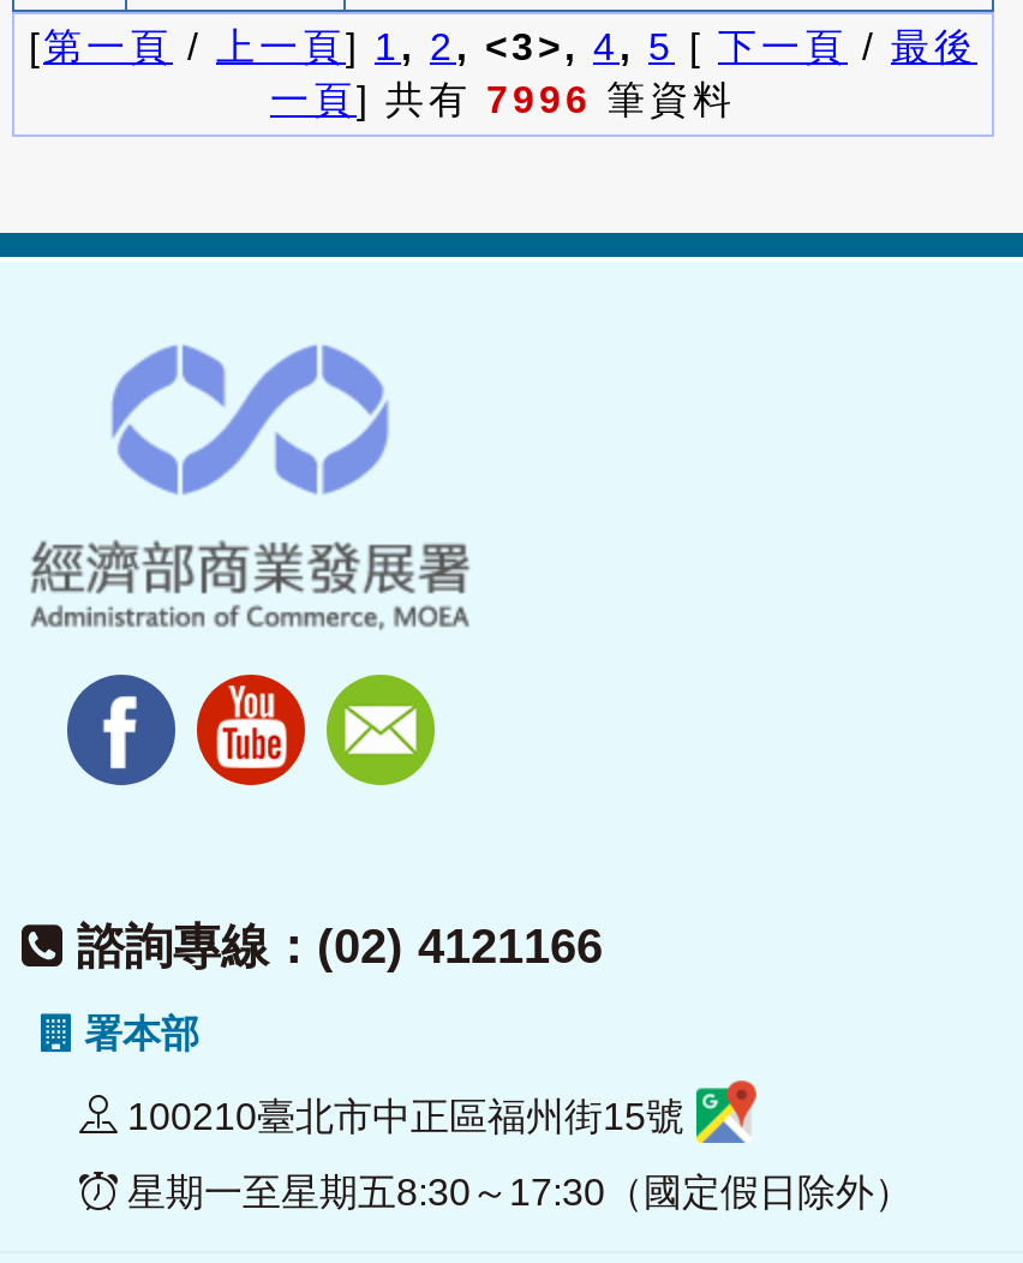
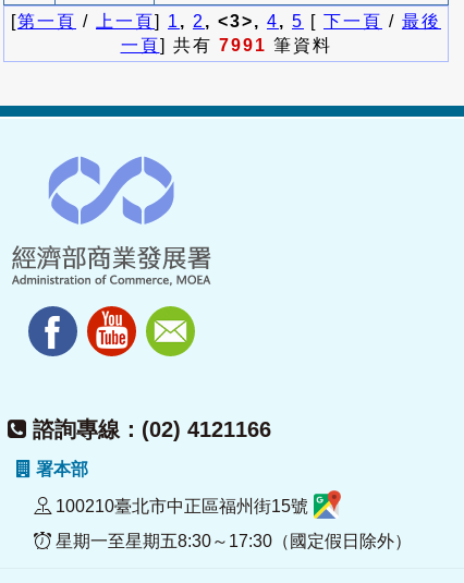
- 一頁] 共有7996筆資料
+ 一頁] 共有7991筆資料
